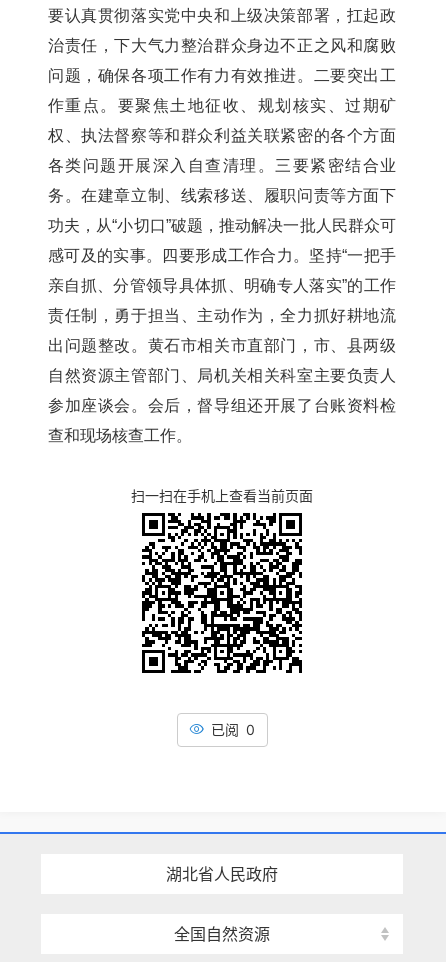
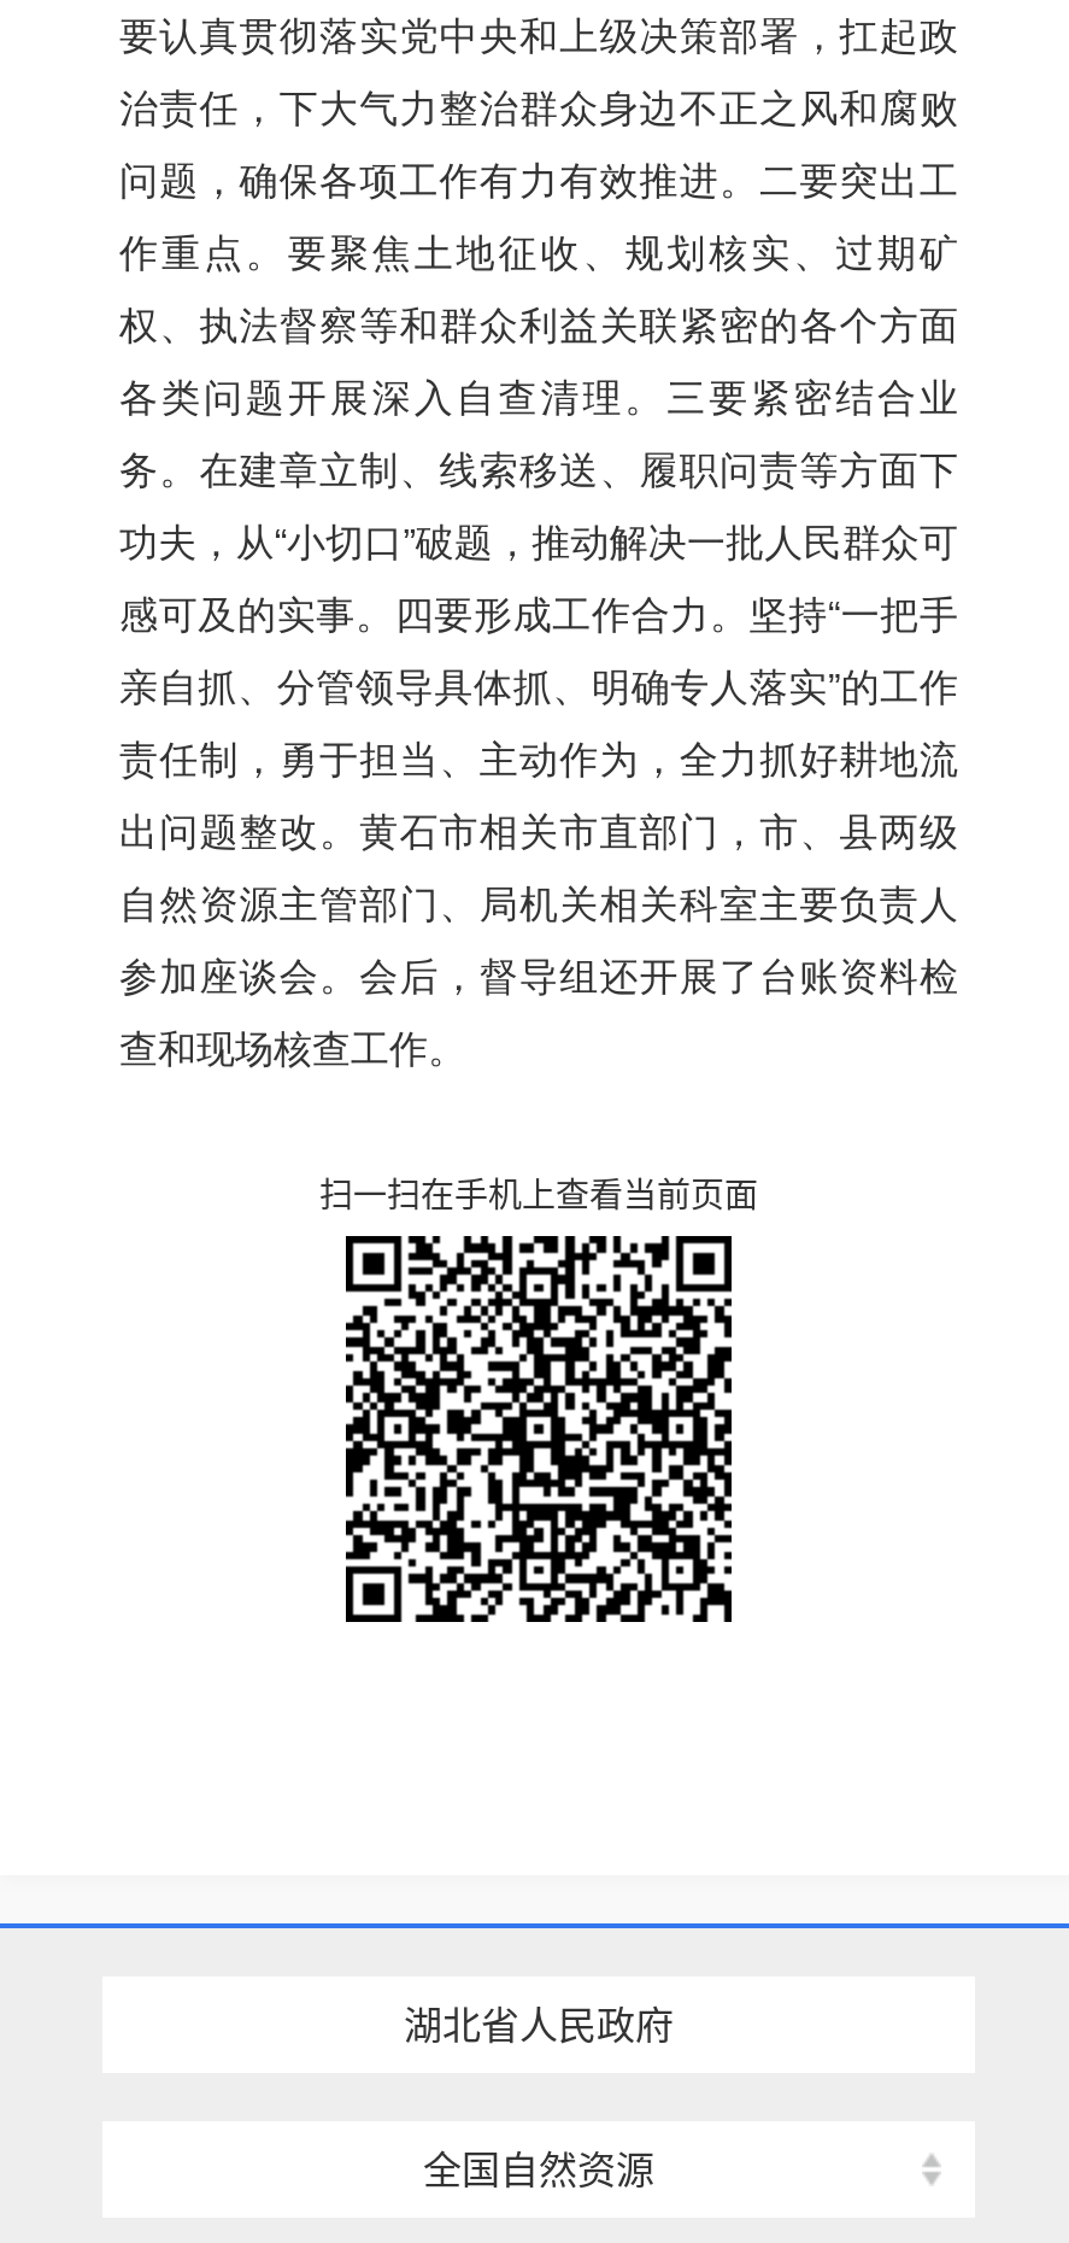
- 已阅 0
